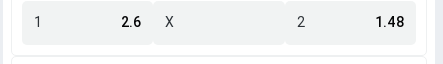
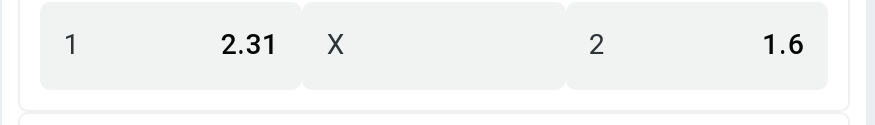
- 2.6 X
+ 2.31 X

- 1.48
+ 1.6
